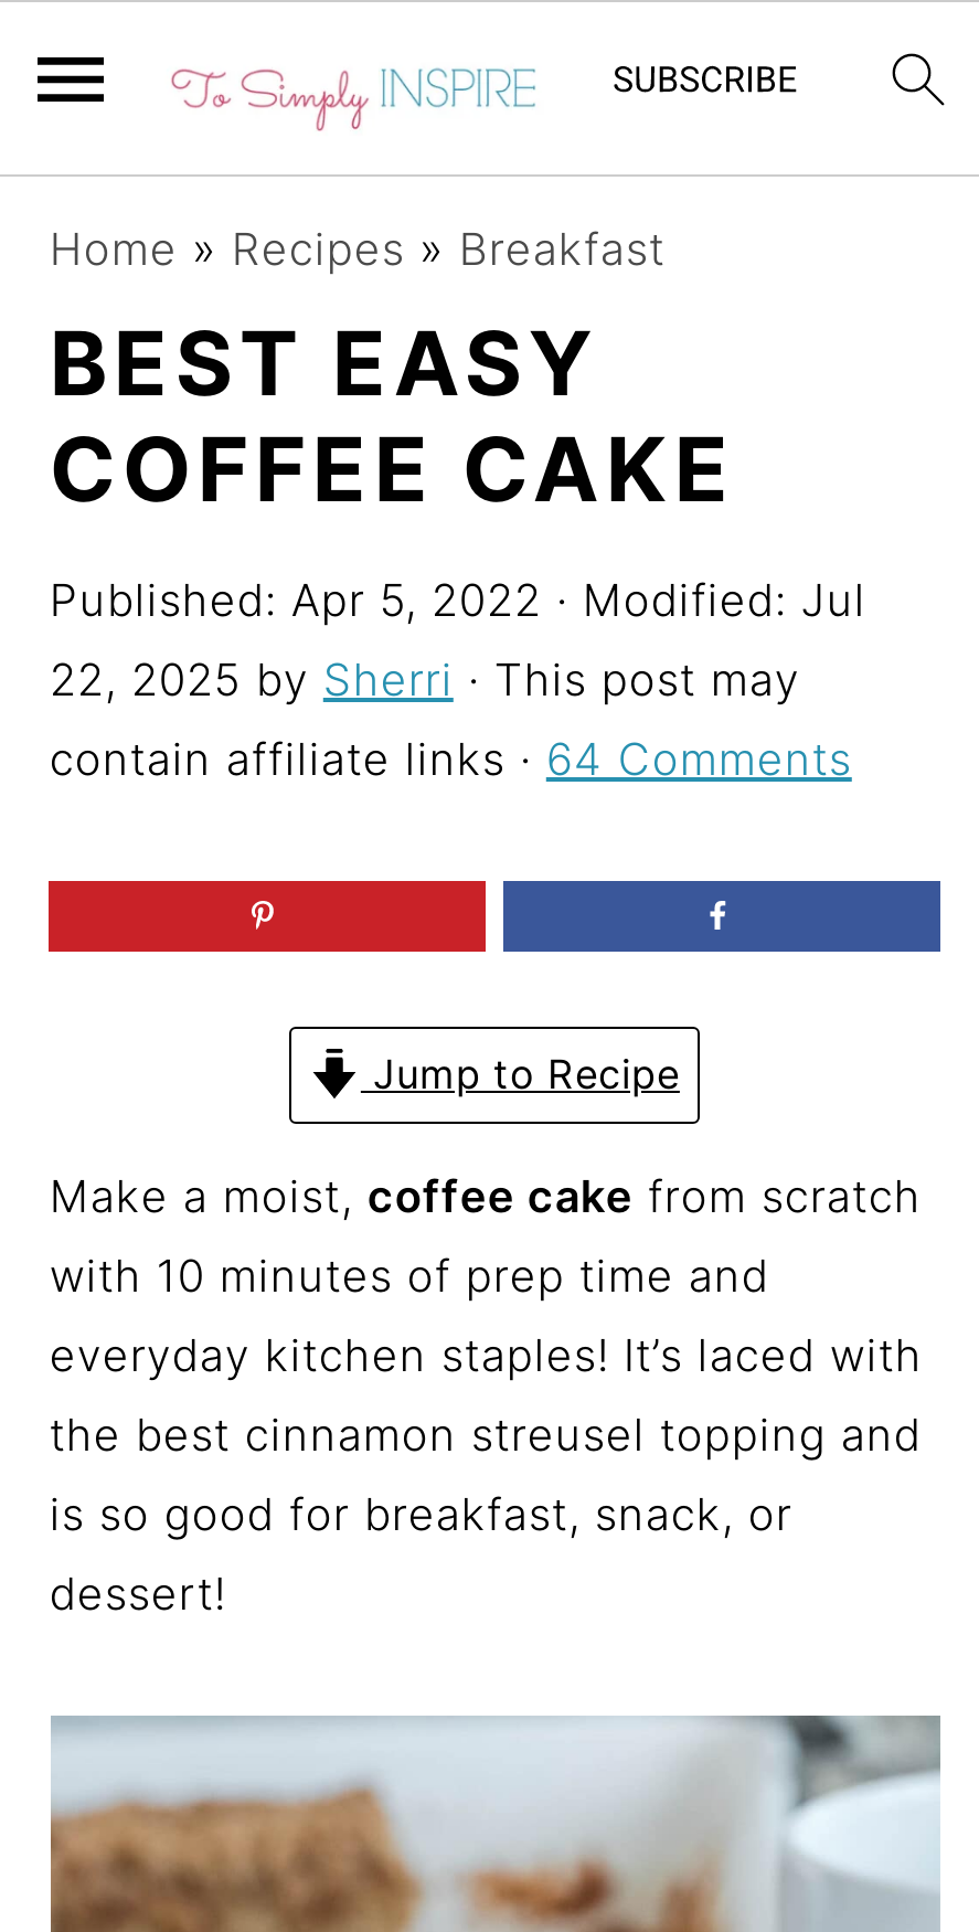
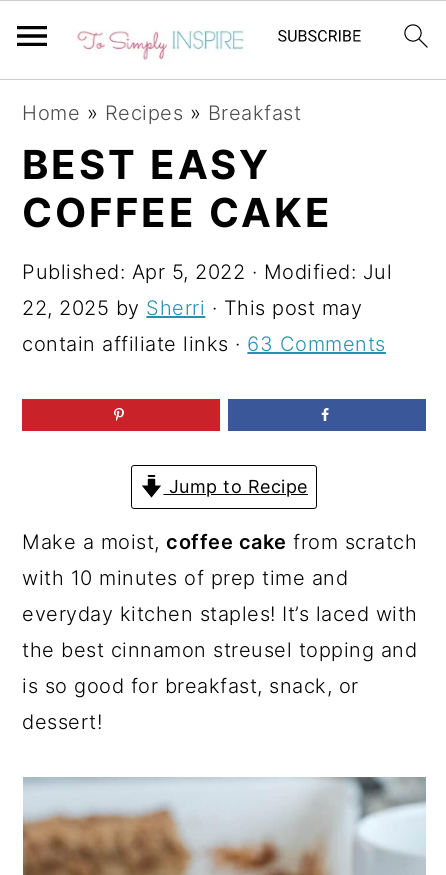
- contain affiliate links · 64 Comments
+ contain affiliate links · 63 Comments
